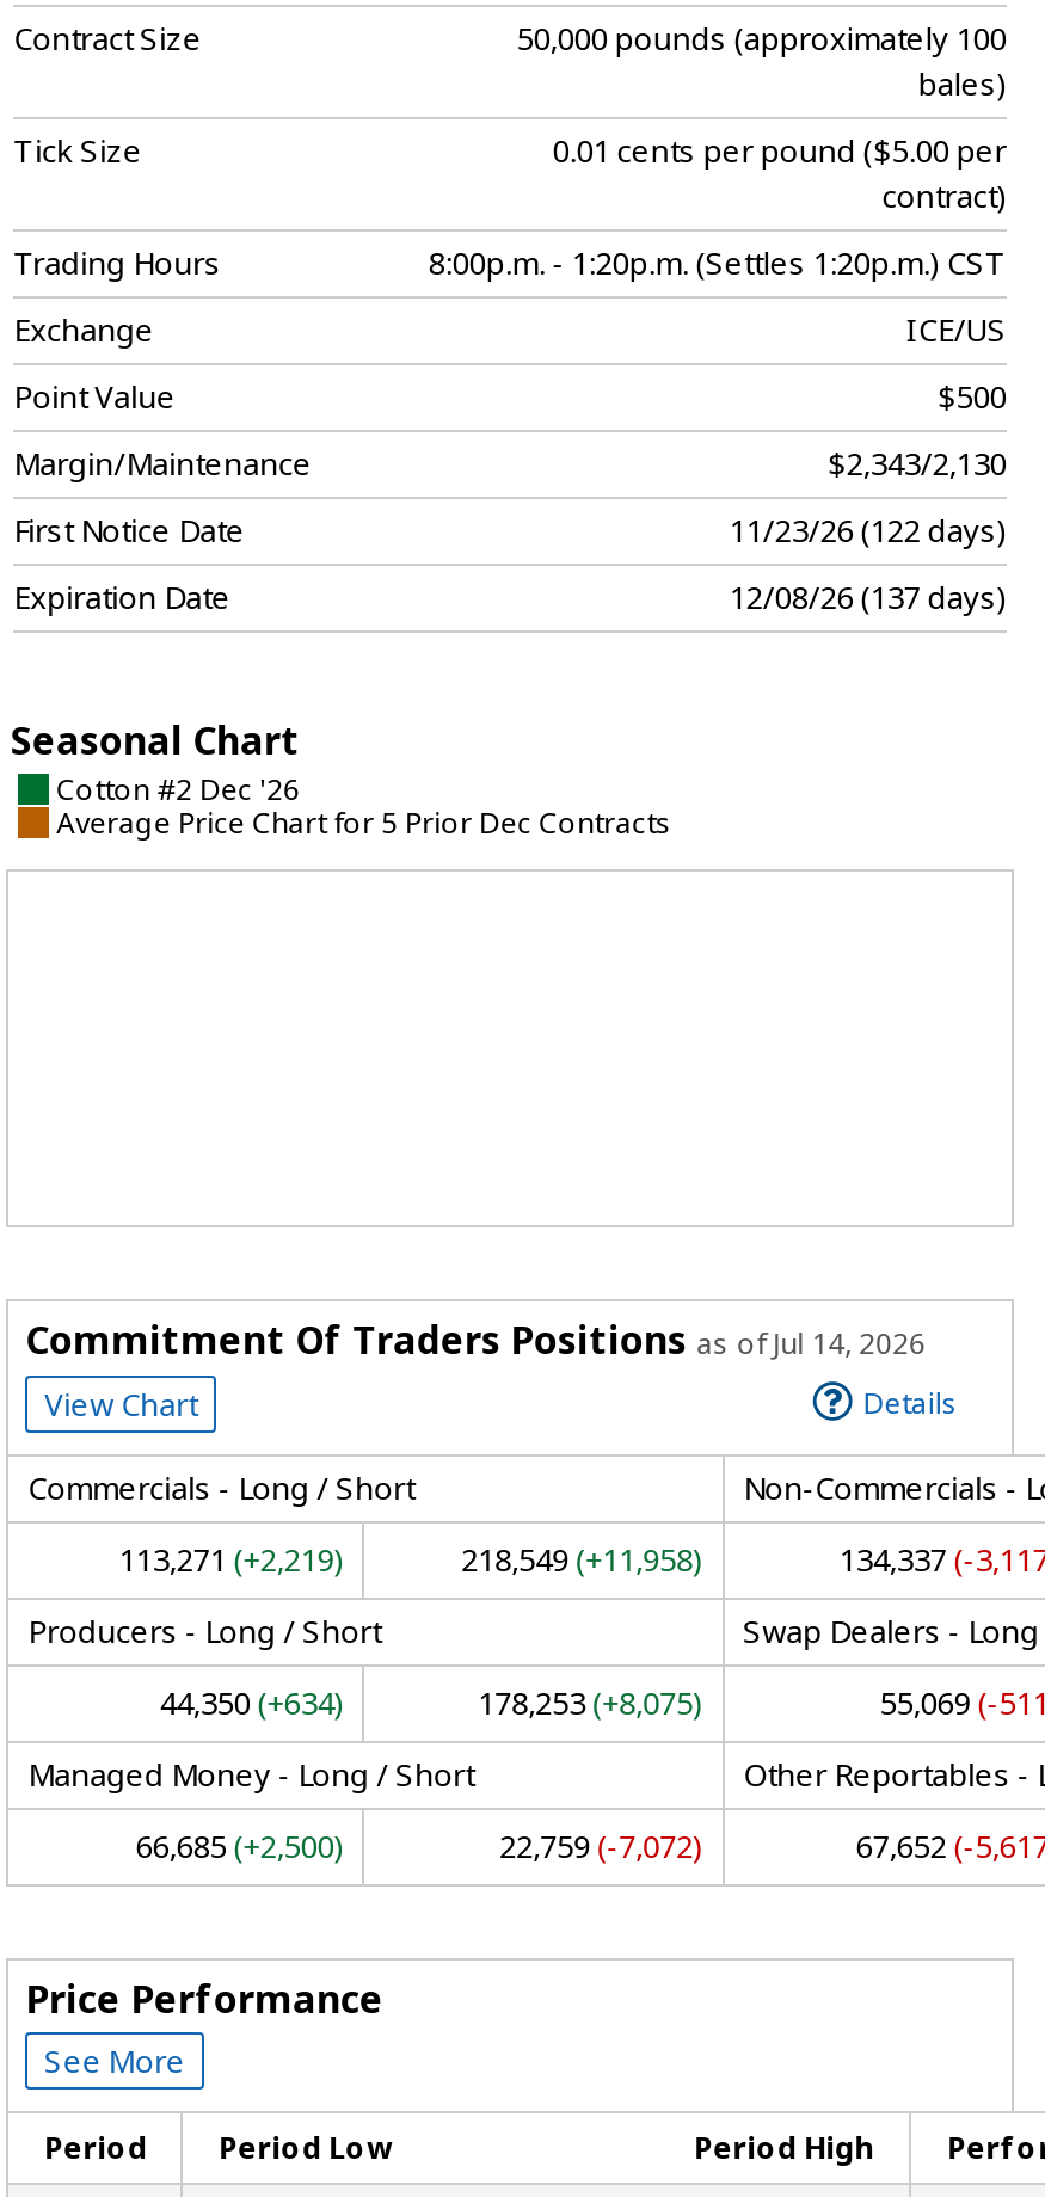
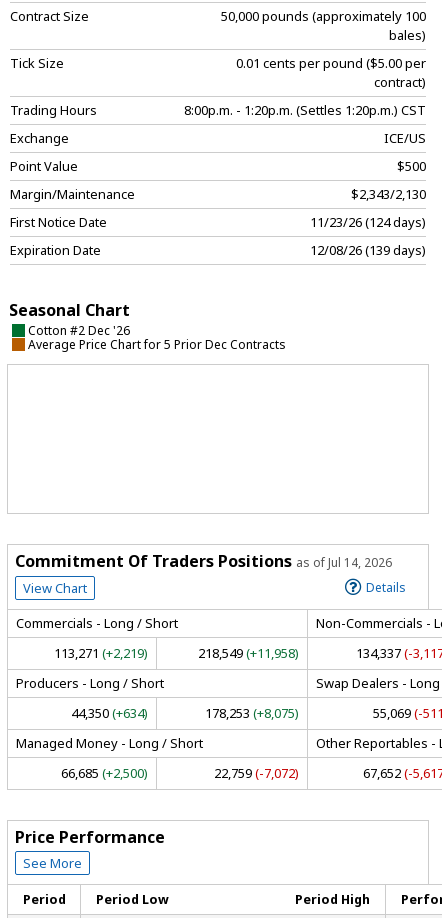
- 11/23/26 (122 days)
+ 11/23/26 (124 days)

- 12/08/26 (137 days)
+ 12/08/26 (139 days)
